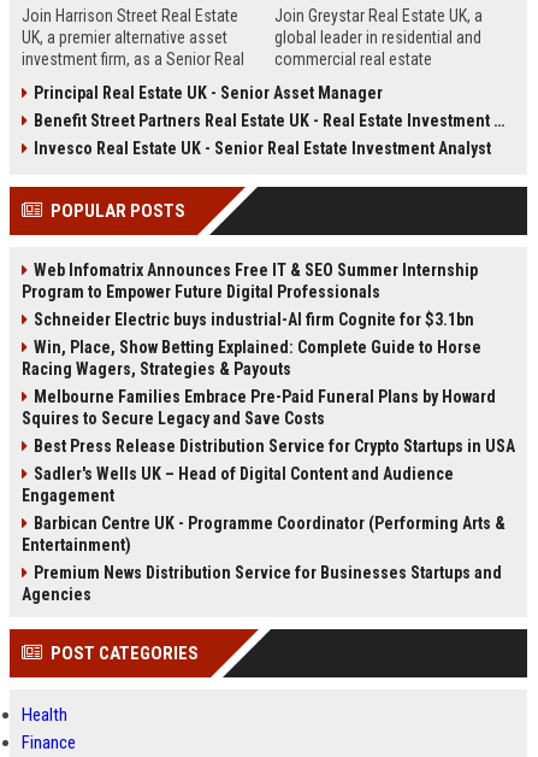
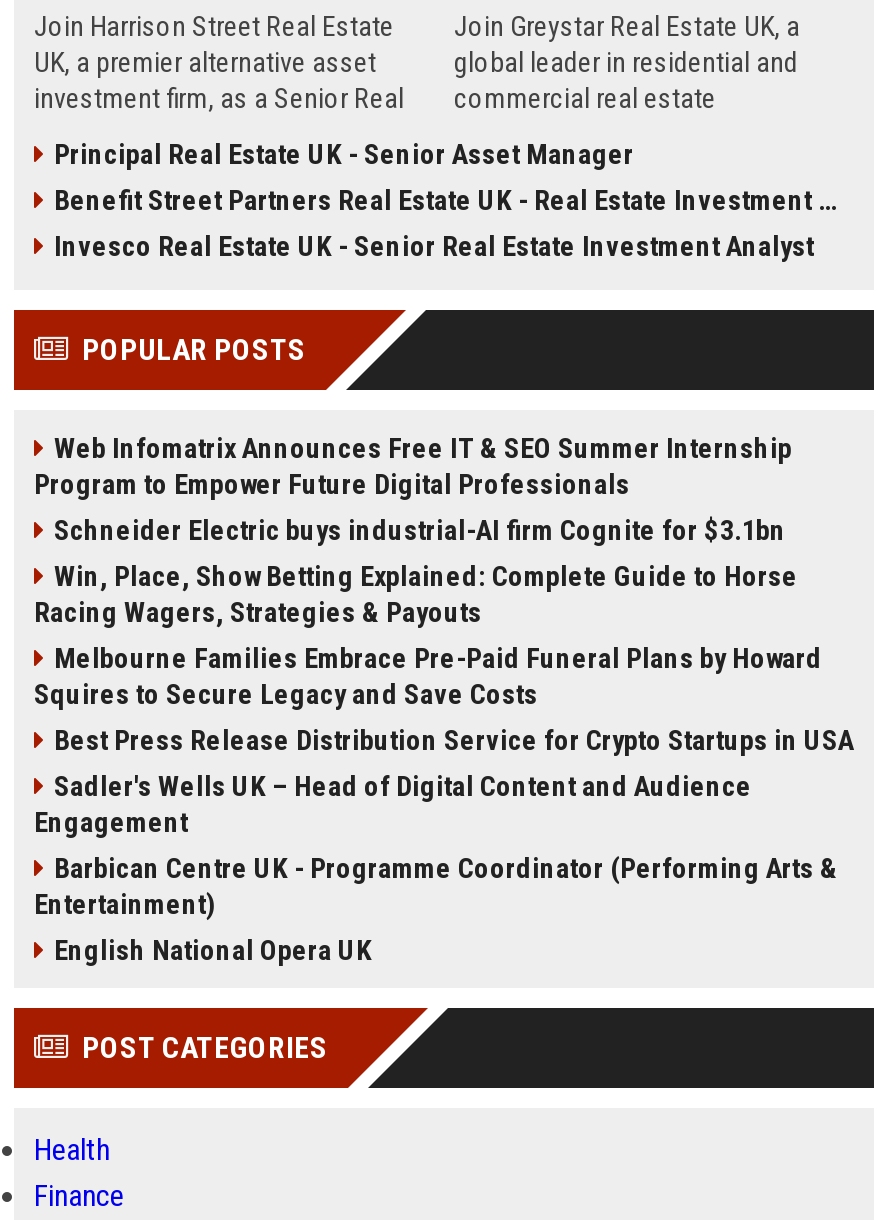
- Premium News Distribution Service for Businesses Startups and
- Agencies
+ English National Opera UK
